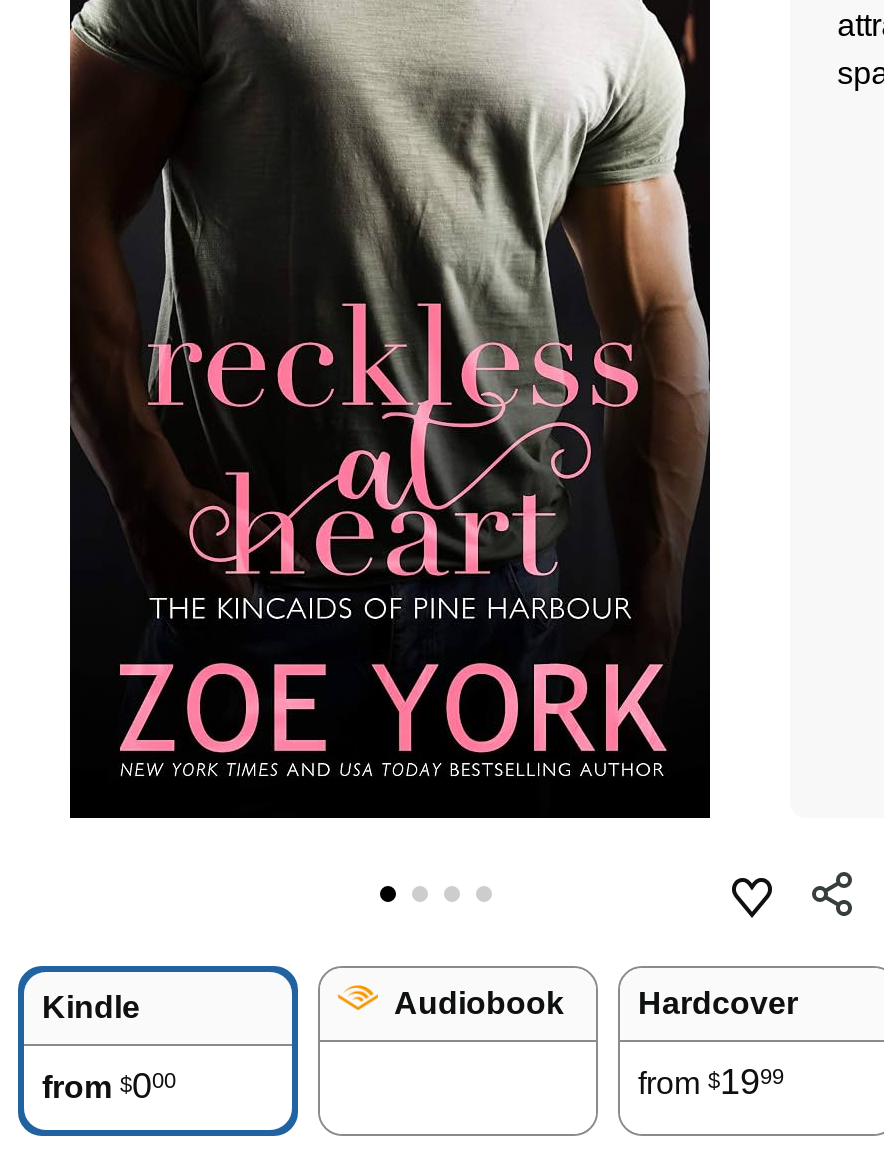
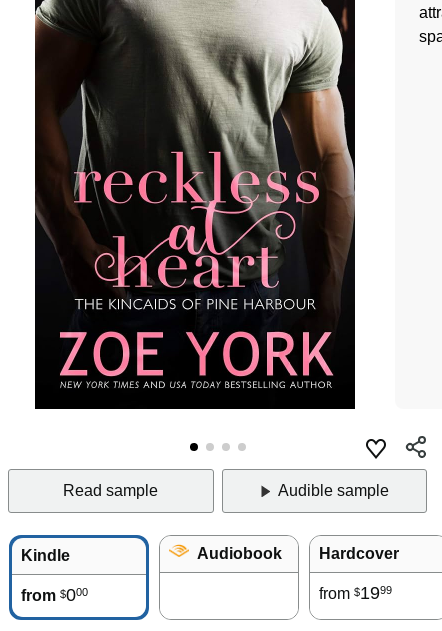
+ Read sample
+ Audible sample
